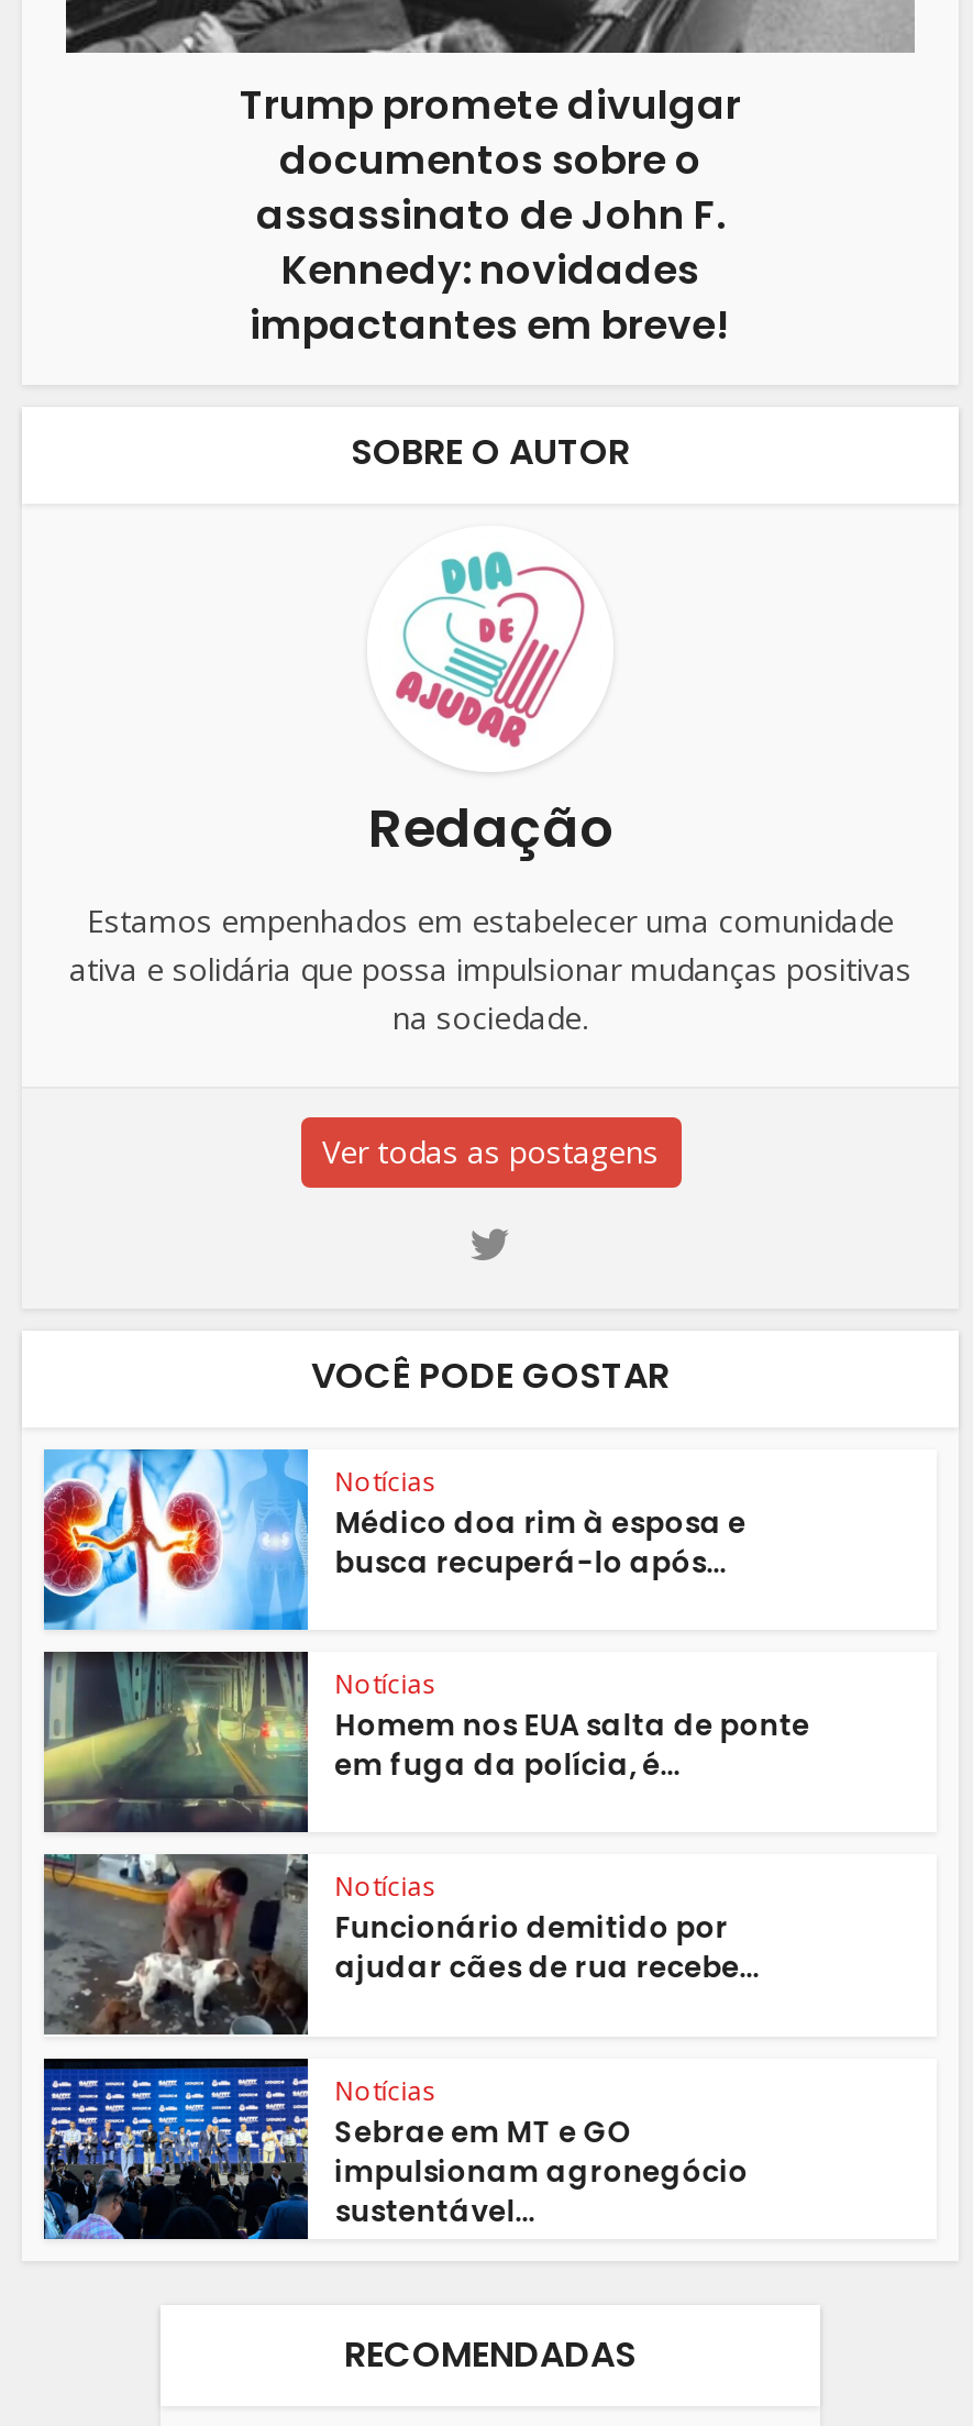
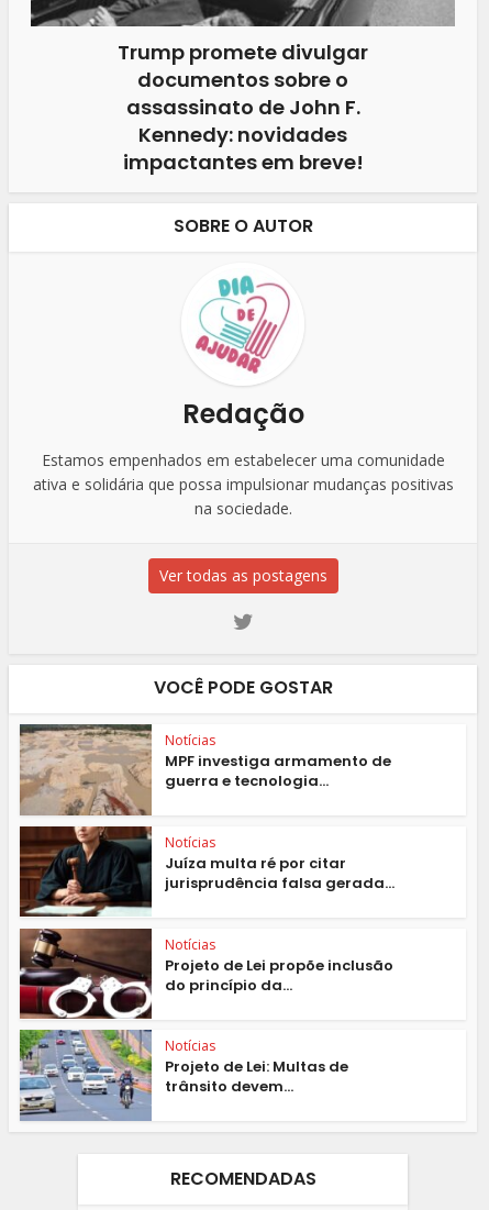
- [image]
- Médico doa rim à esposa e
- busca recuperá-lo após...
+ [image]
+ MPF investiga armamento de
+ guerra e tecnologia...

- [image]
- Homem nos EUA salta de ponte
- em fuga da polícia, é...
+ [image]
+ Juíza multa ré por citar
+ jurisprudência falsa gerada...

- [image]
- Funcionário demitido por
- ajudar cães de rua recebe...
+ [image]
+ Projeto de Lei propõe inclusão
+ do princípio da...

- [image]
- Sebrae em MT e GO
- impulsionam agronegócio
- sustentável...
+ [image]
+ Projeto de Lei: Multas de
+ trânsito devem...
